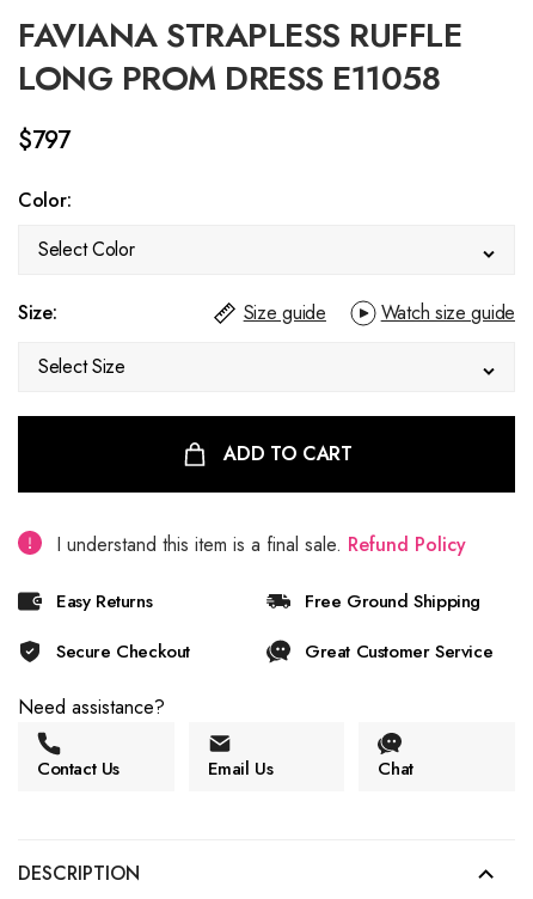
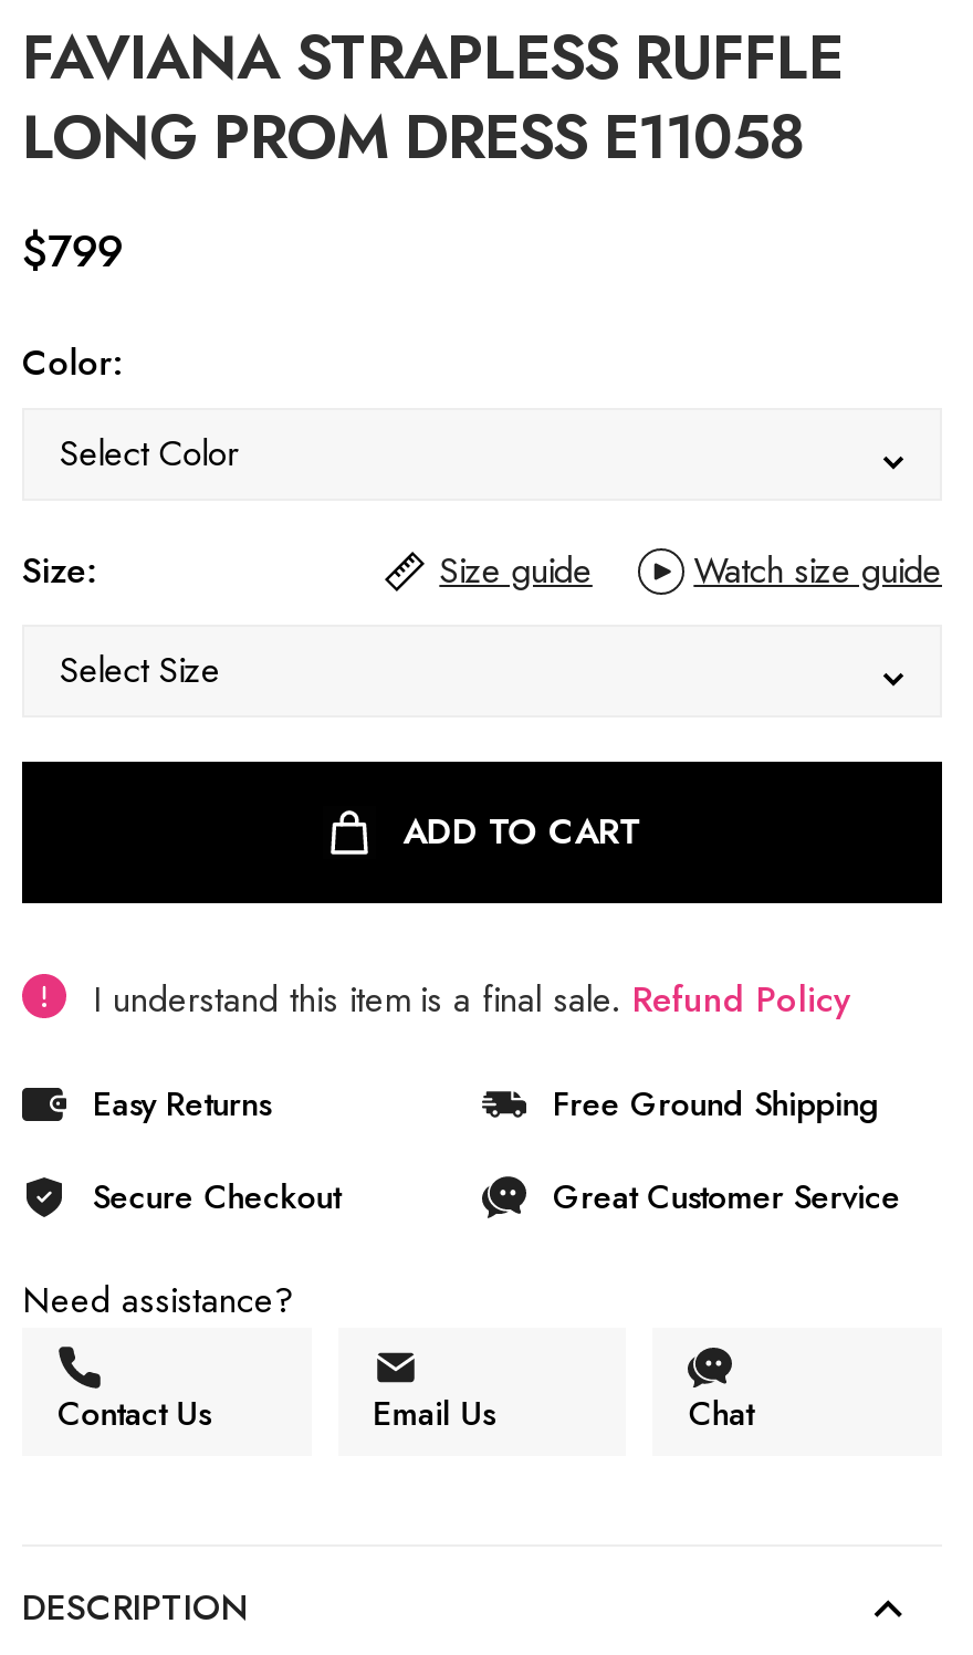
- $797
+ $799
